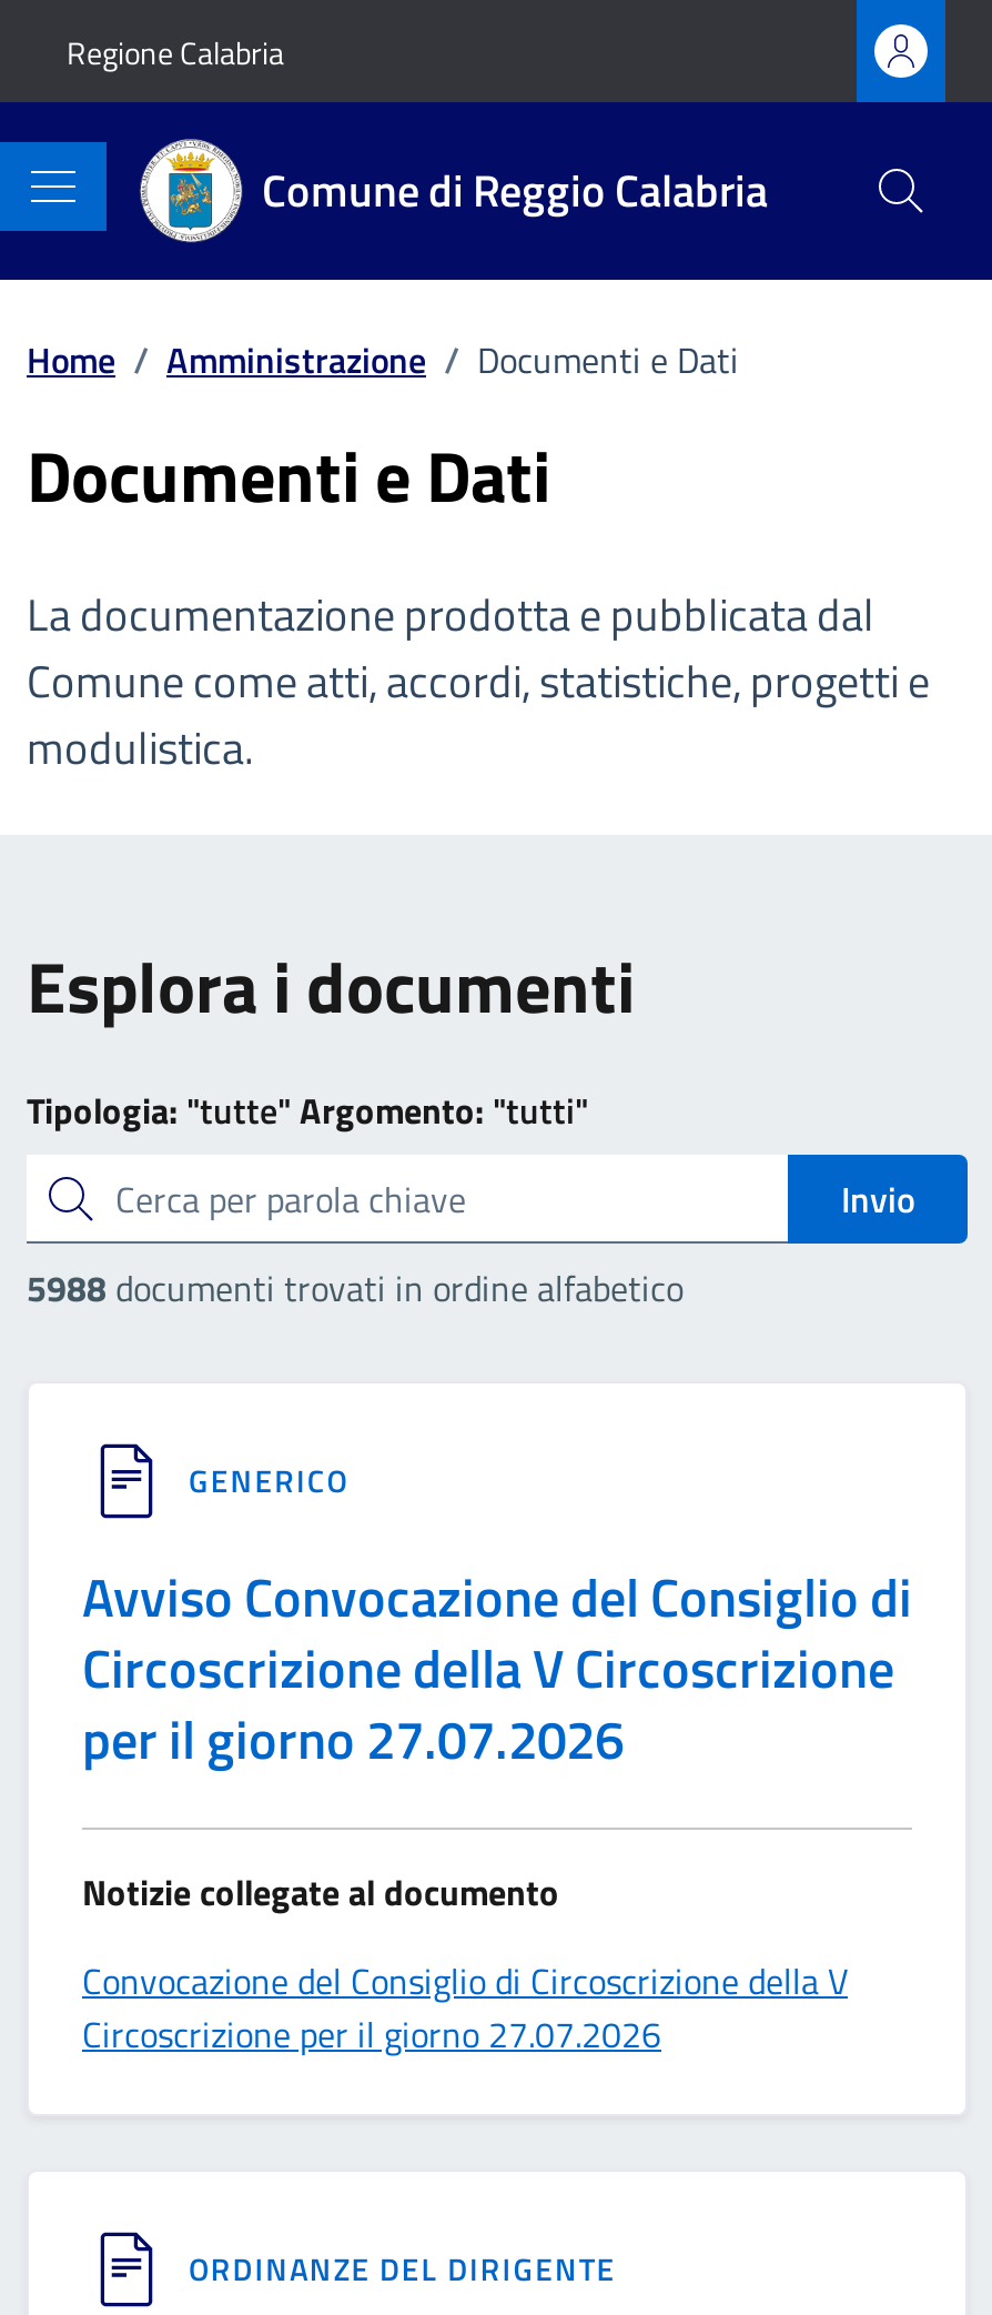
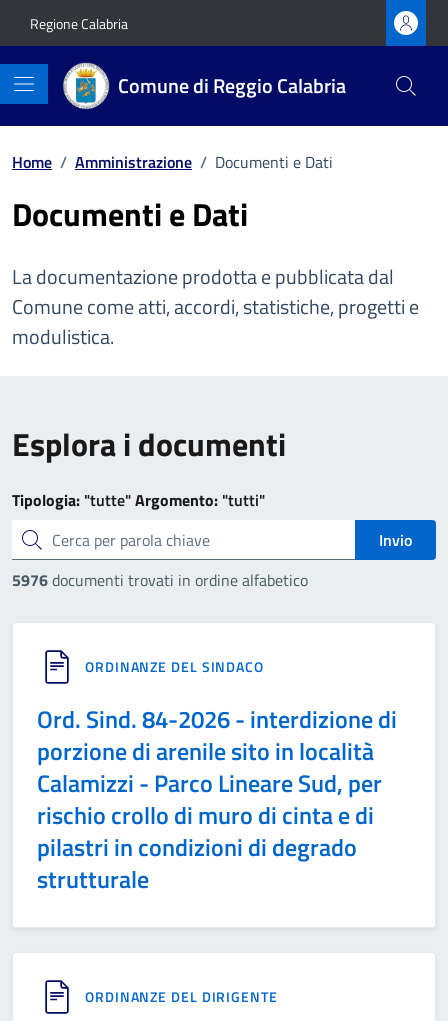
- 5988 documenti trovati in ordine alfabetico
+ 5976 documenti trovati in ordine alfabetico

- GENERICO
- Avviso Convocazione del Consiglio di
- Circoscrizione della V Circoscrizione
- per il giorno 27.07.2026
- Notizie collegate al documento
- Convocazione del Consiglio di Circoscrizione della V
- Circoscrizione per il giorno 27.07.2026
+ ORDINANZE DEL SINDACO
+ Ord. Sind. 84-2026 - interdizione di
+ porzione di arenile sito in località
+ Calamizzi - Parco Lineare Sud, per
+ rischio crollo di muro di cinta e di
+ pilastri in condizioni di degrado
+ strutturale
